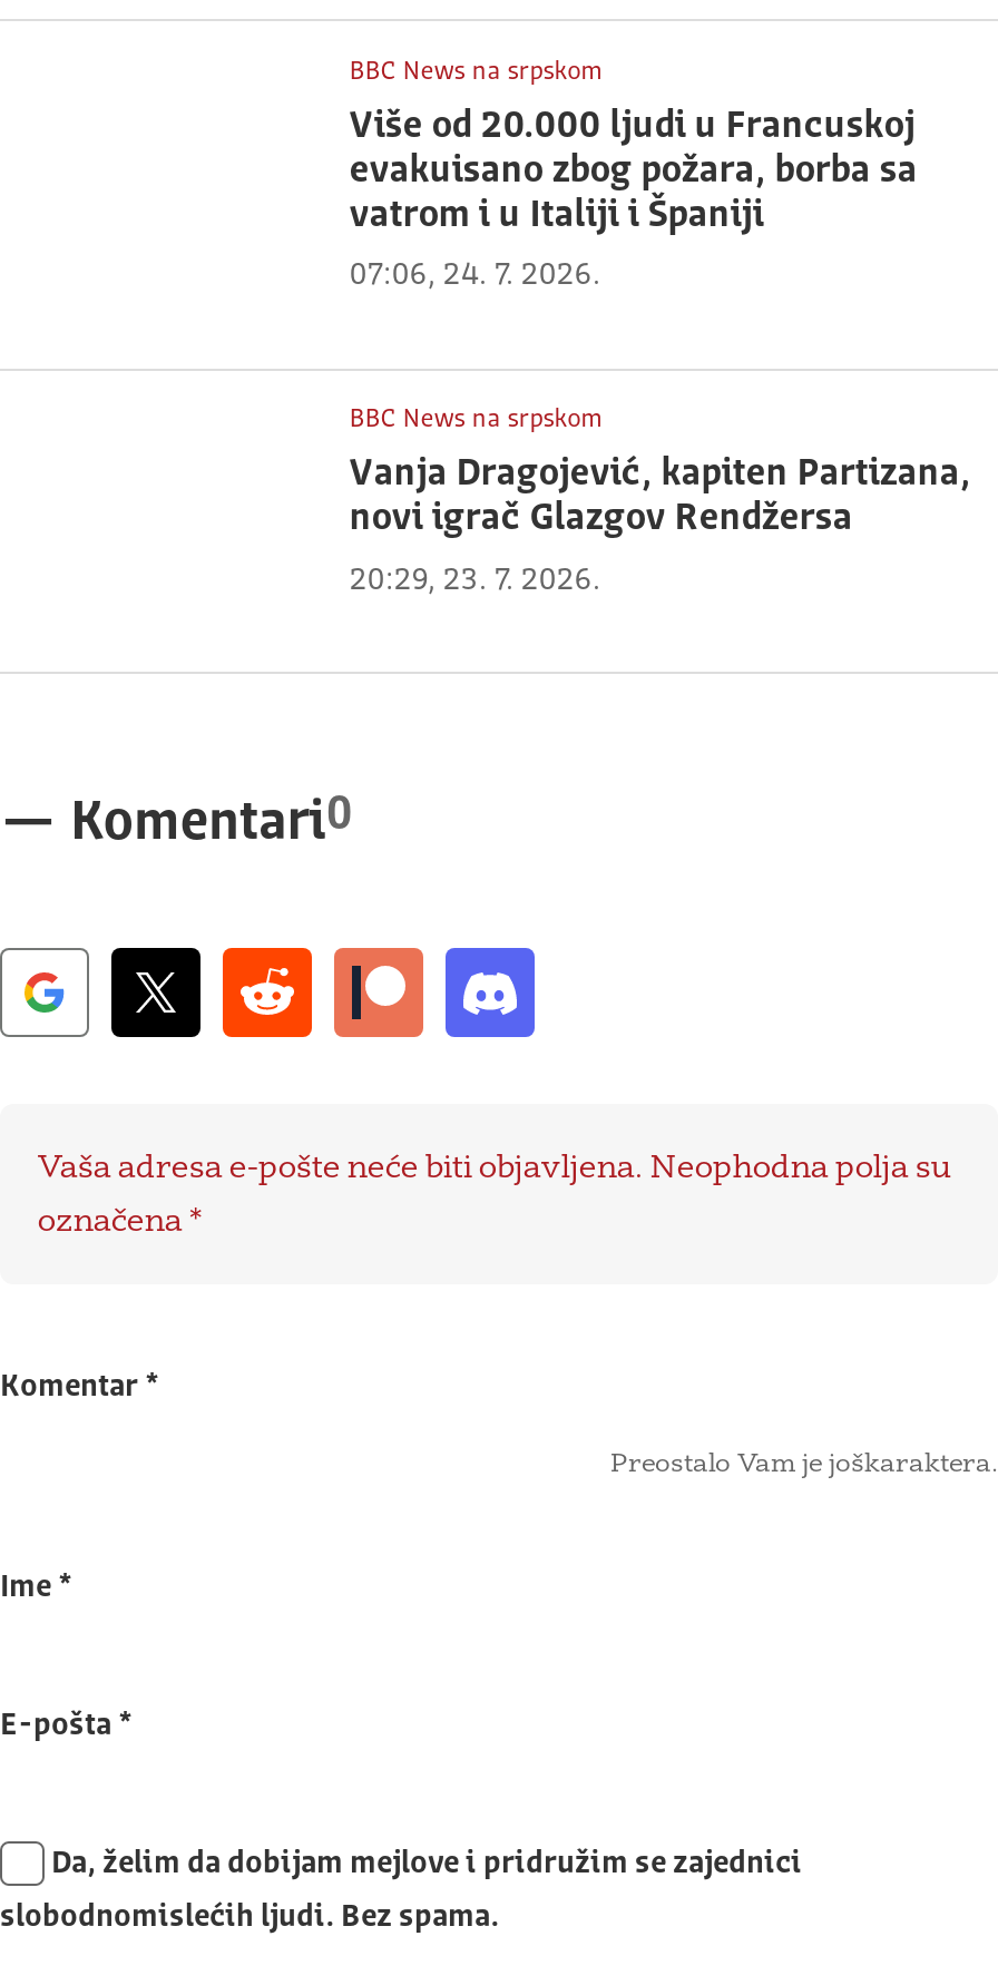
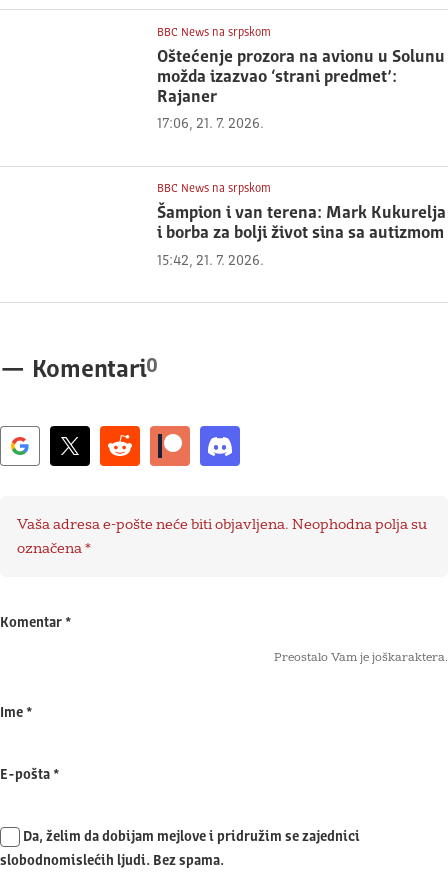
- Više od 20.000 ljudi u Francuskoj
- evakuisano zbog požara, borba sa
- vatrom i u Italiji i Španiji
+ Oštećenje prozora na avionu u Solunu
+ možda izazvao ‘strani predmet’:
+ Rajaner

- 07:06, 24. 7. 2026.
+ 17:06, 21. 7. 2026.

- Vanja Dragojević, kapiten Partizana,
- novi igrač Glazgov Rendžersa
+ Šampion i van terena: Mark Kukurelja
+ i borba za bolji život sina sa autizmom

- 20:29, 23. 7. 2026.
+ 15:42, 21. 7. 2026.
